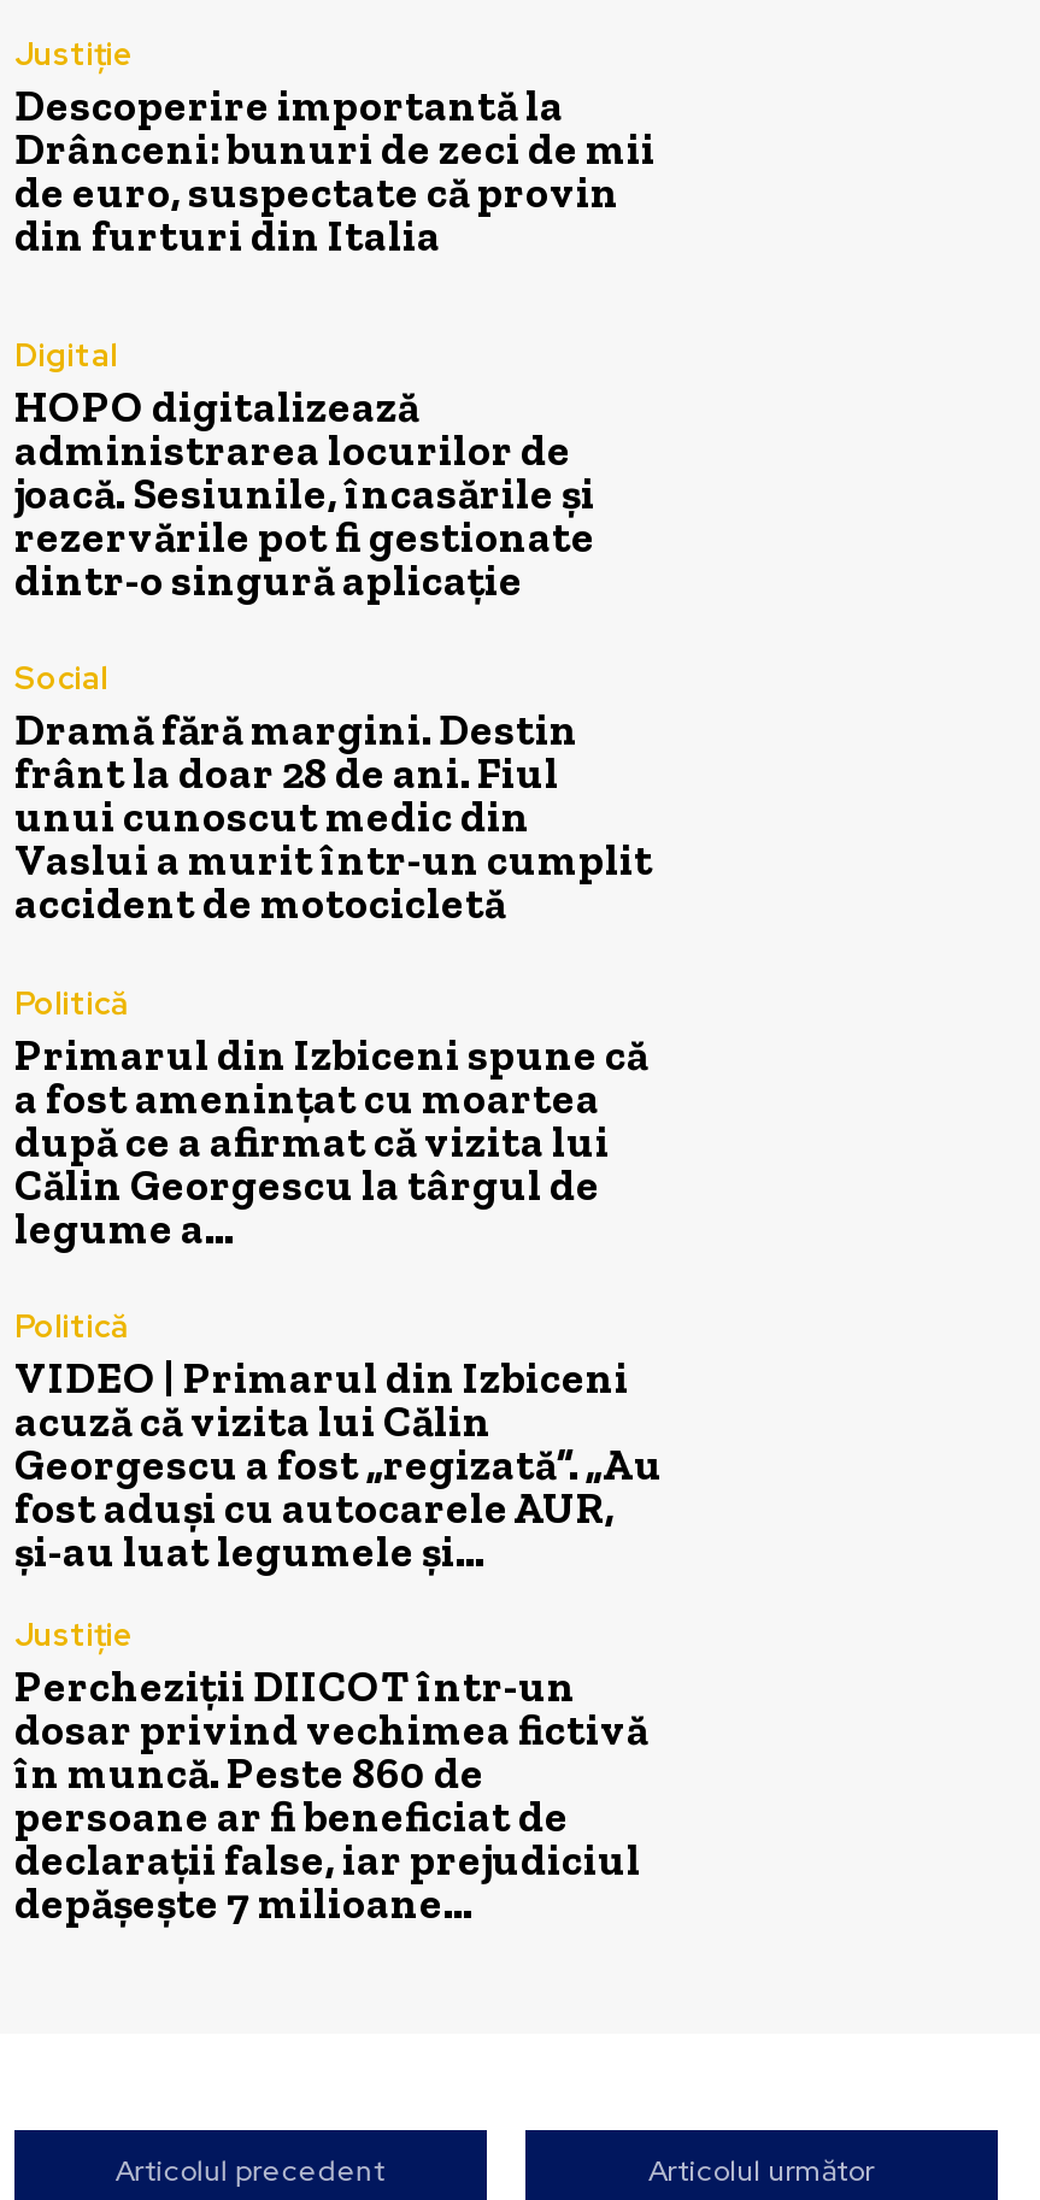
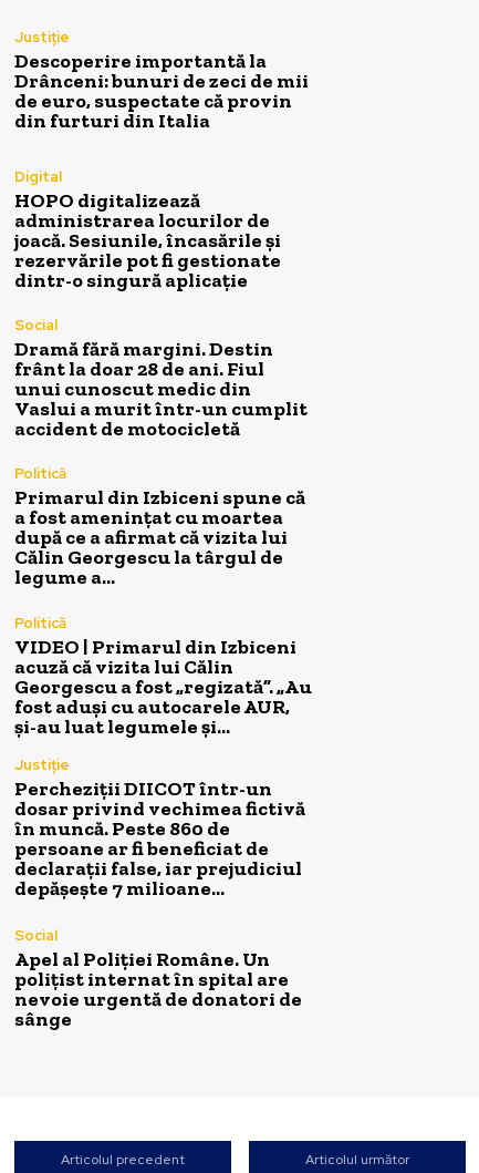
+ Social
+ Apel al Poliției Române. Un
+ polițist internat în spital are
+ nevoie urgentă de donatori de
+ sânge
